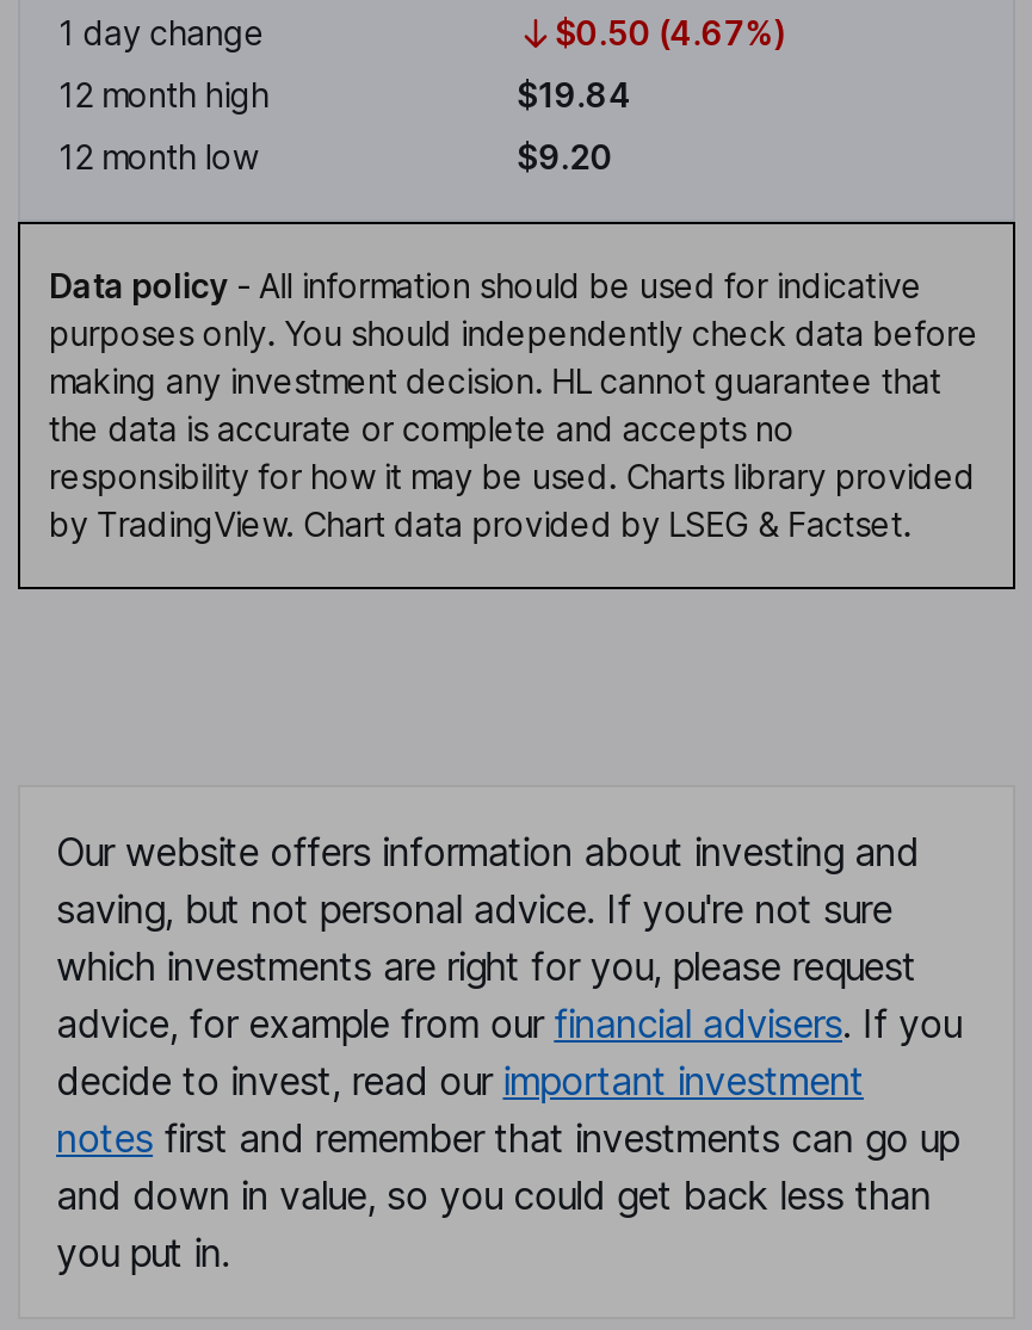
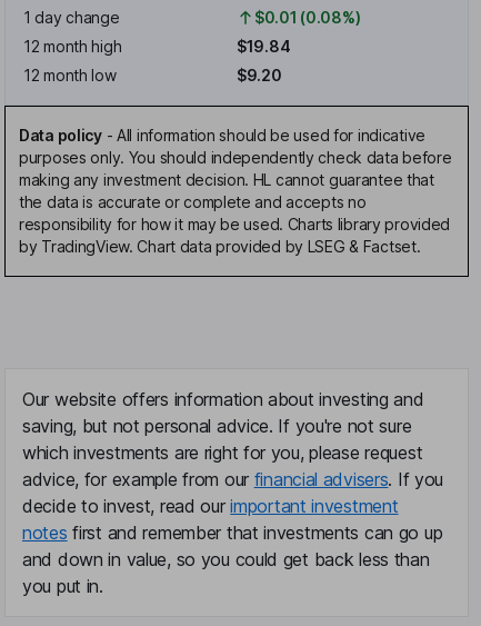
- $0.50 (4.67%)
+ $0.01 (0.08%)
